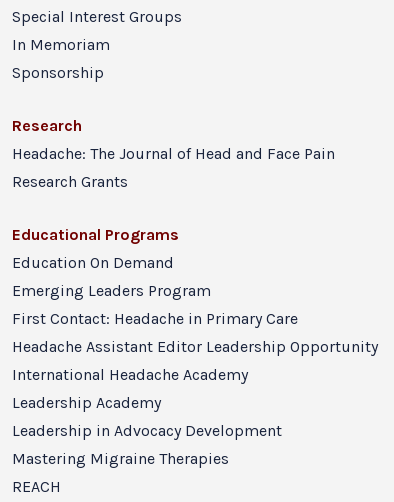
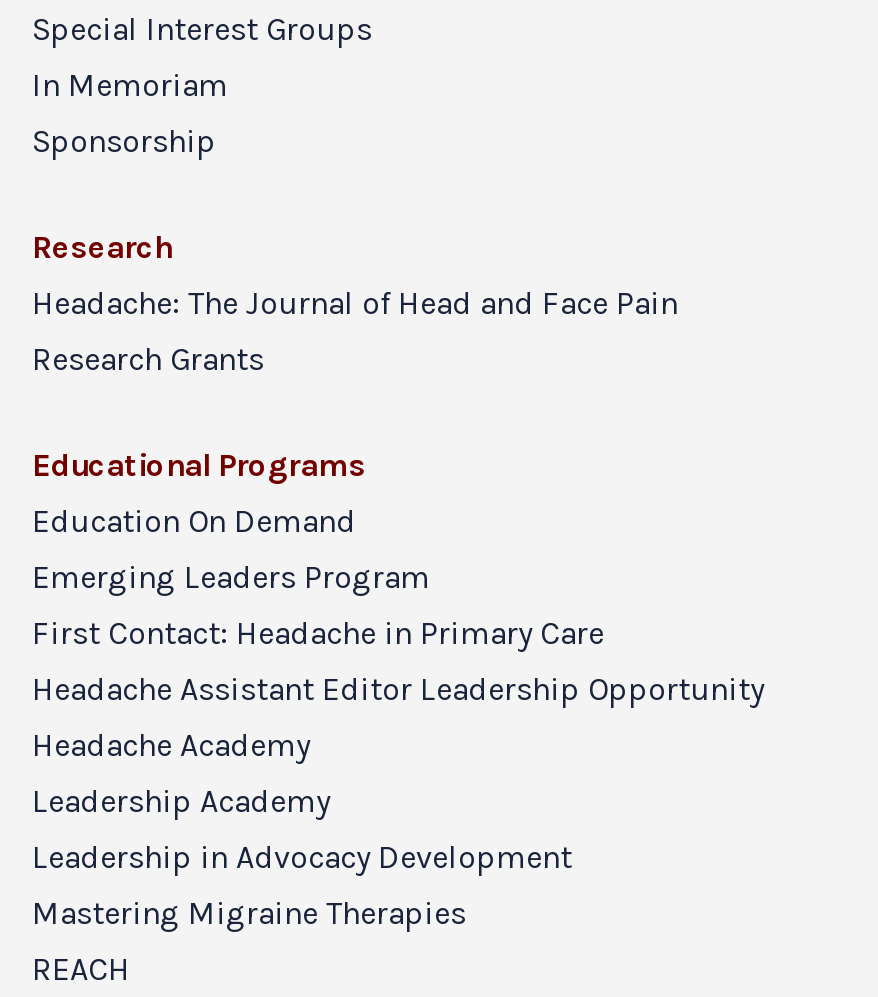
- International Headache Academy
+ Headache Academy
